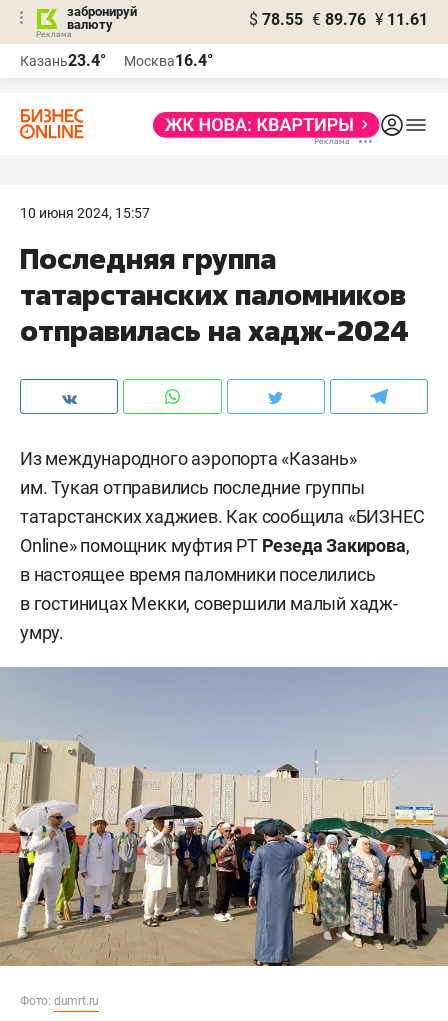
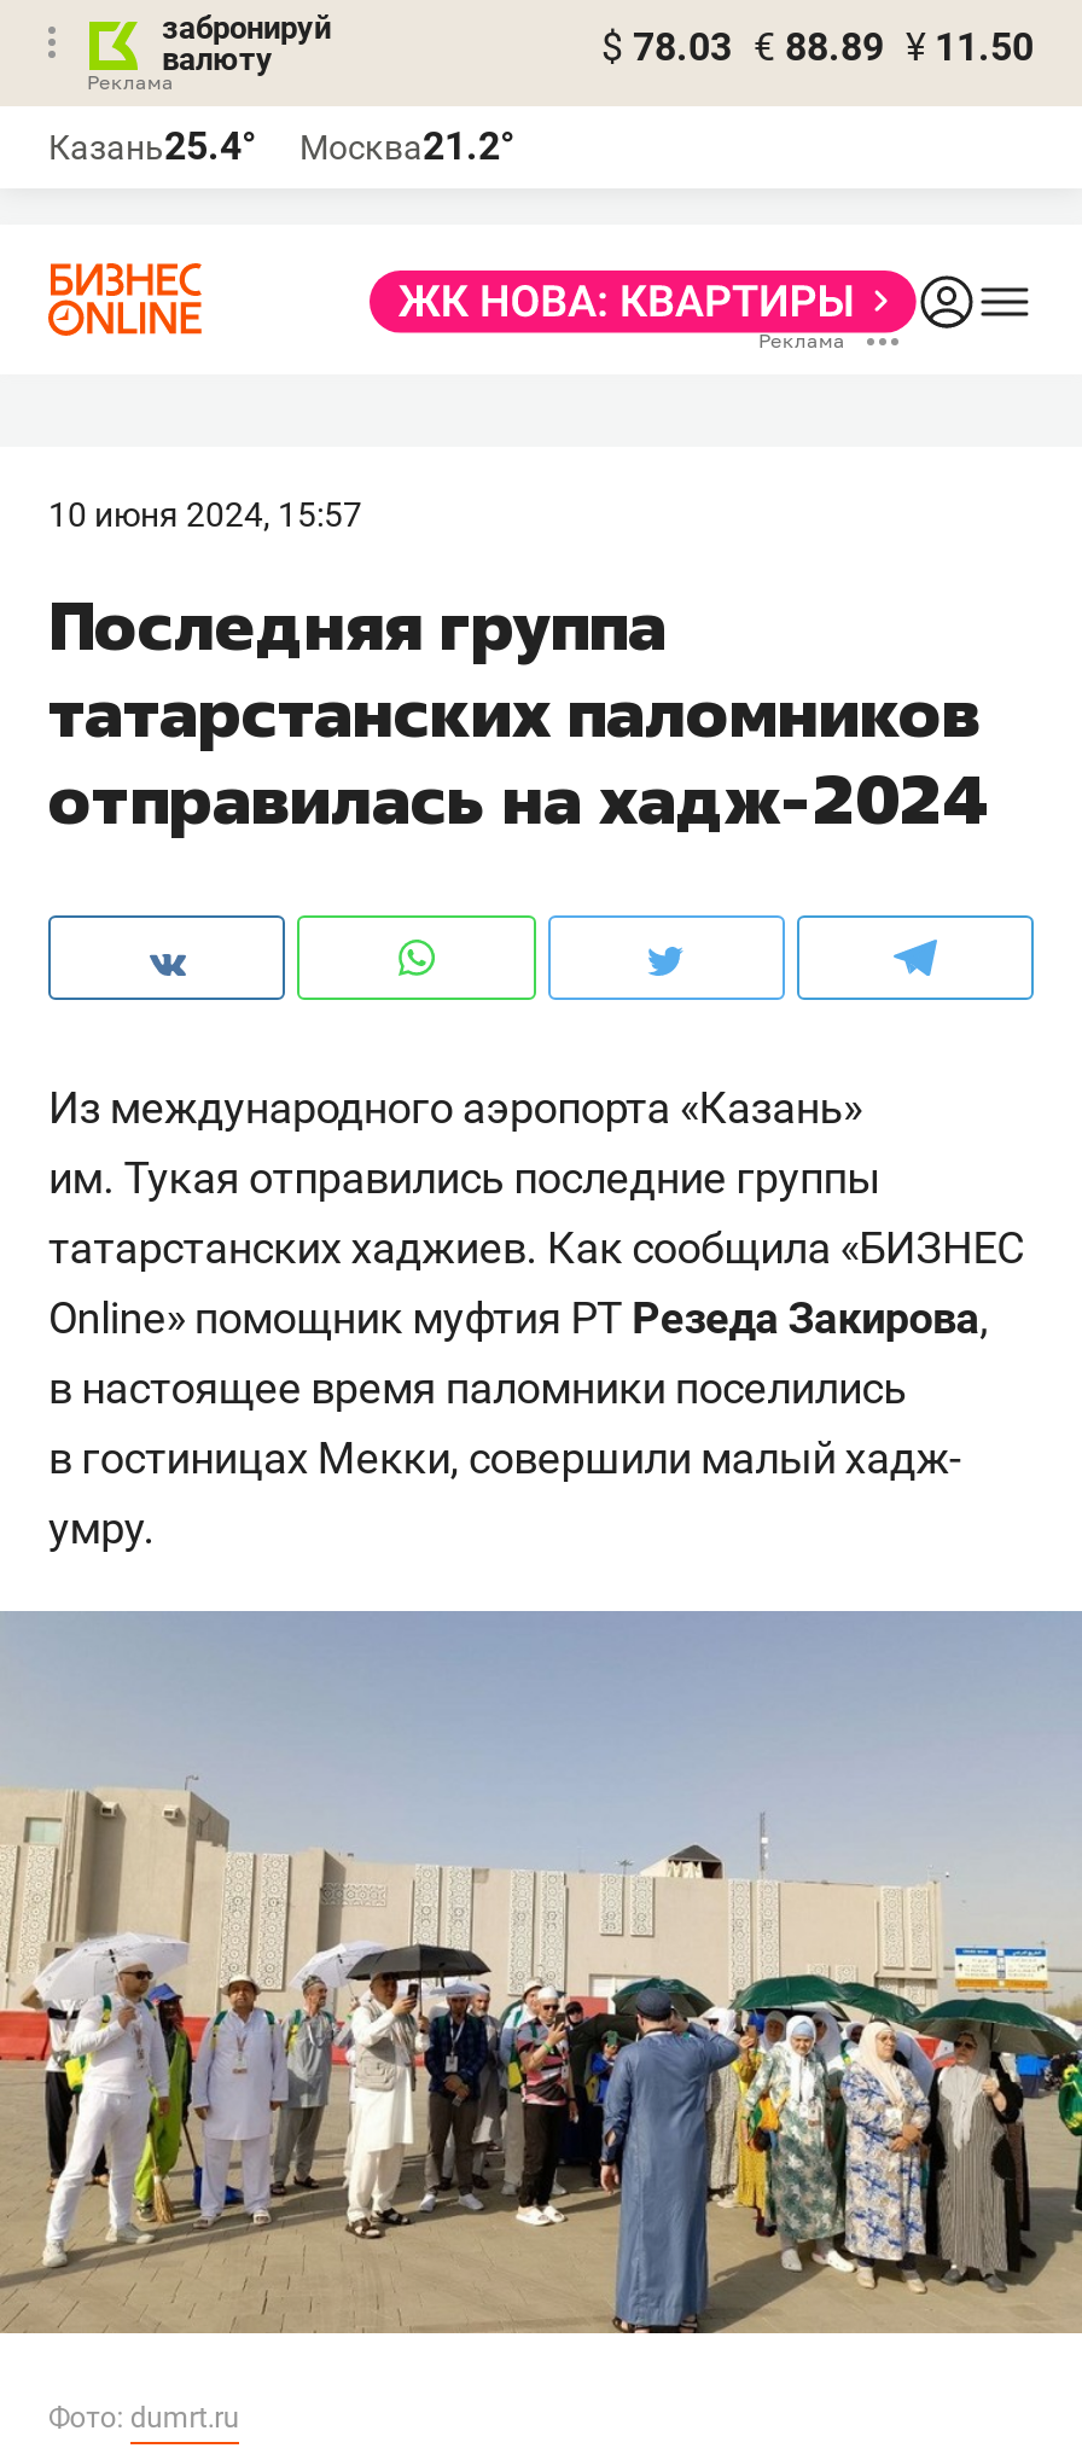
- $ 78.55 € 89.76 ¥ 11.61
+ $ 78.03 € 88.89 ¥ 11.50

- Казань23.4°
+ Казань25.4°

- Москва16.4°
+ Москва21.2°
